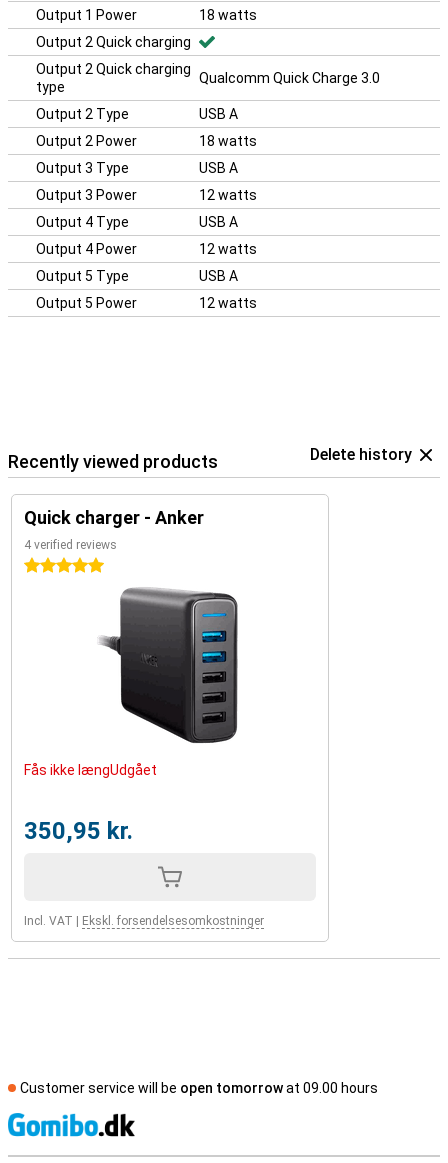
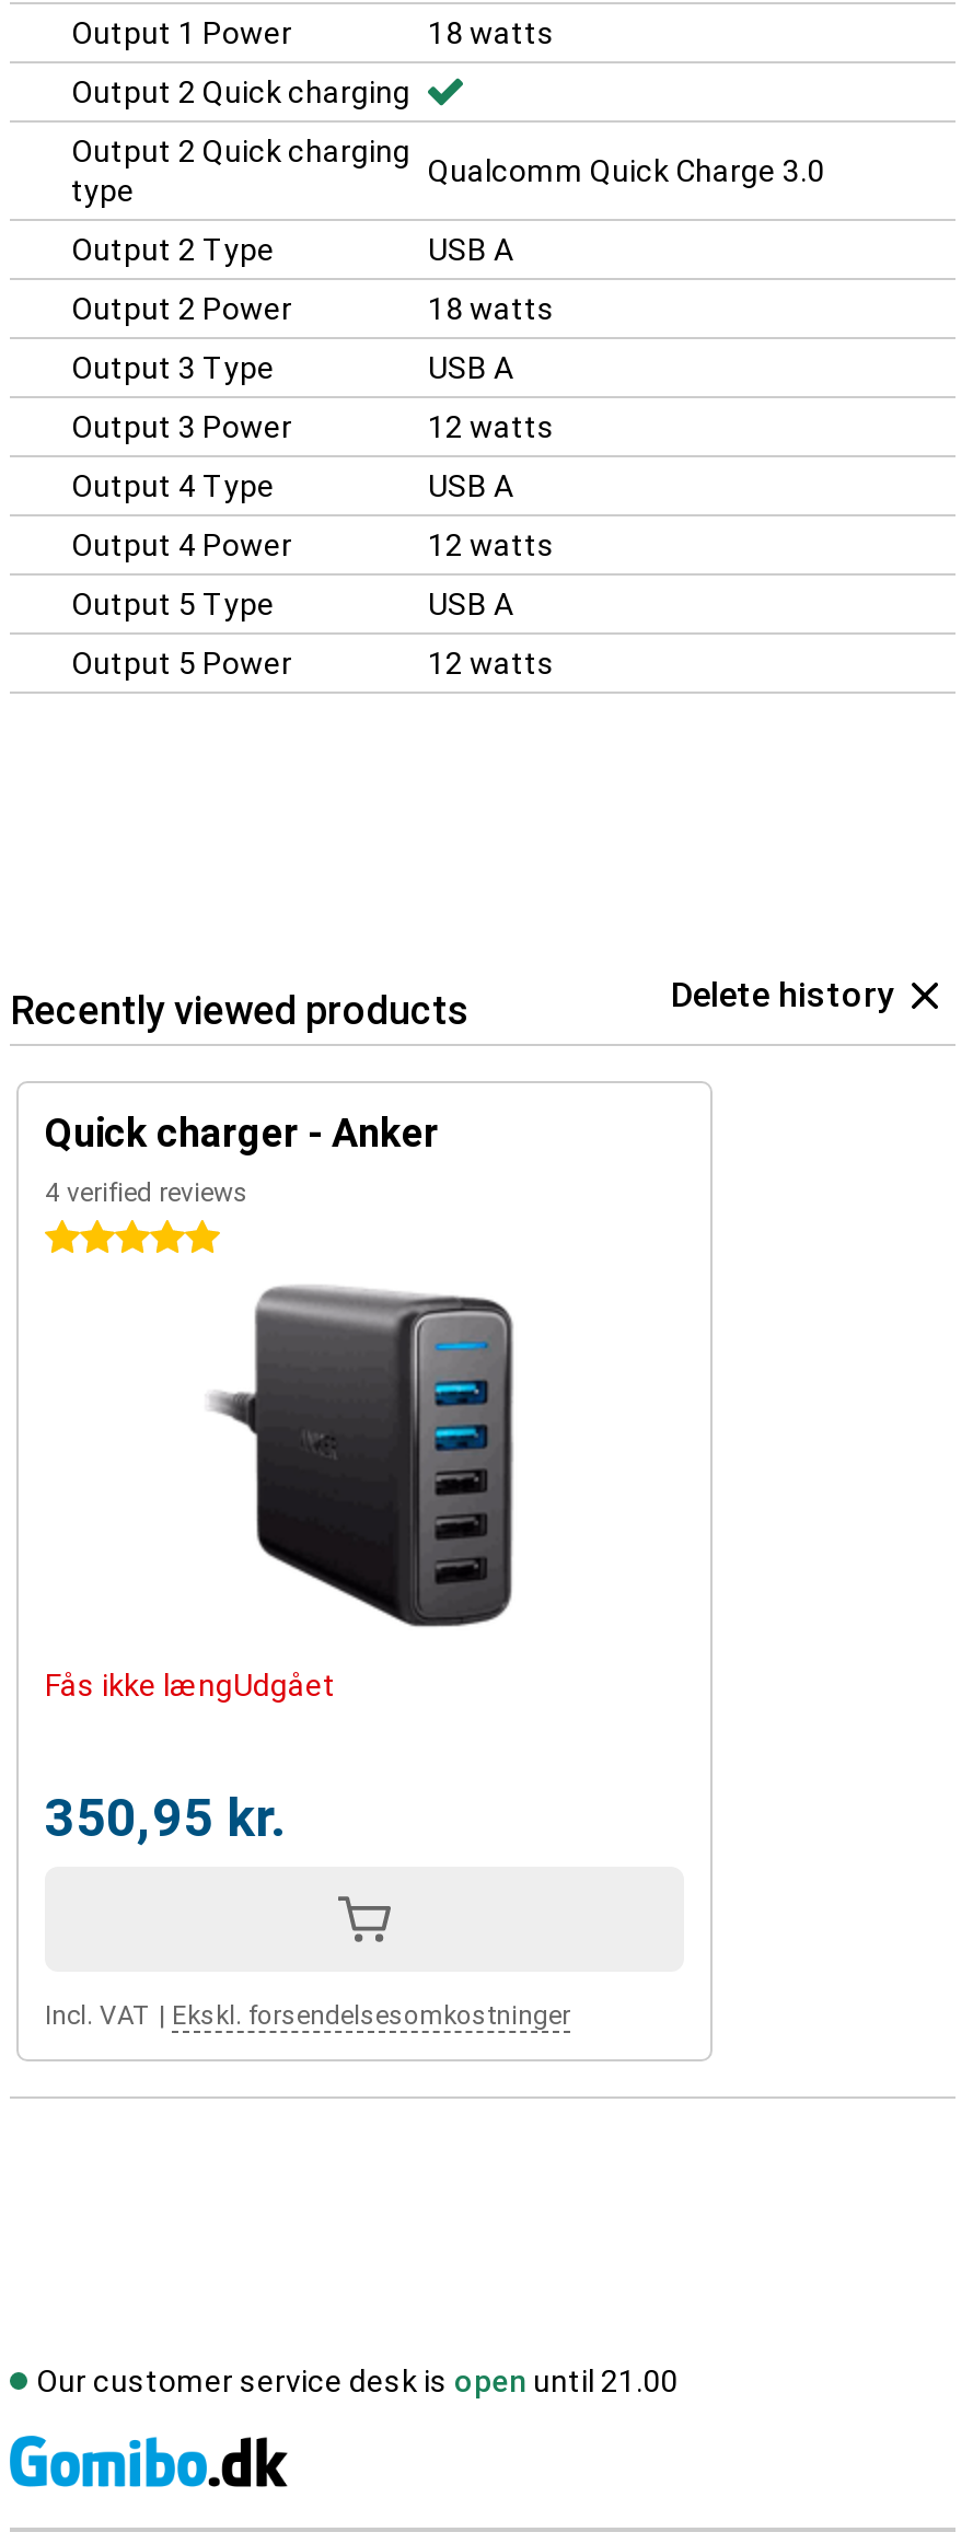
- Customer service will be open tomorrow at 09.00 hours
+ Our customer service desk is open until 21.00
